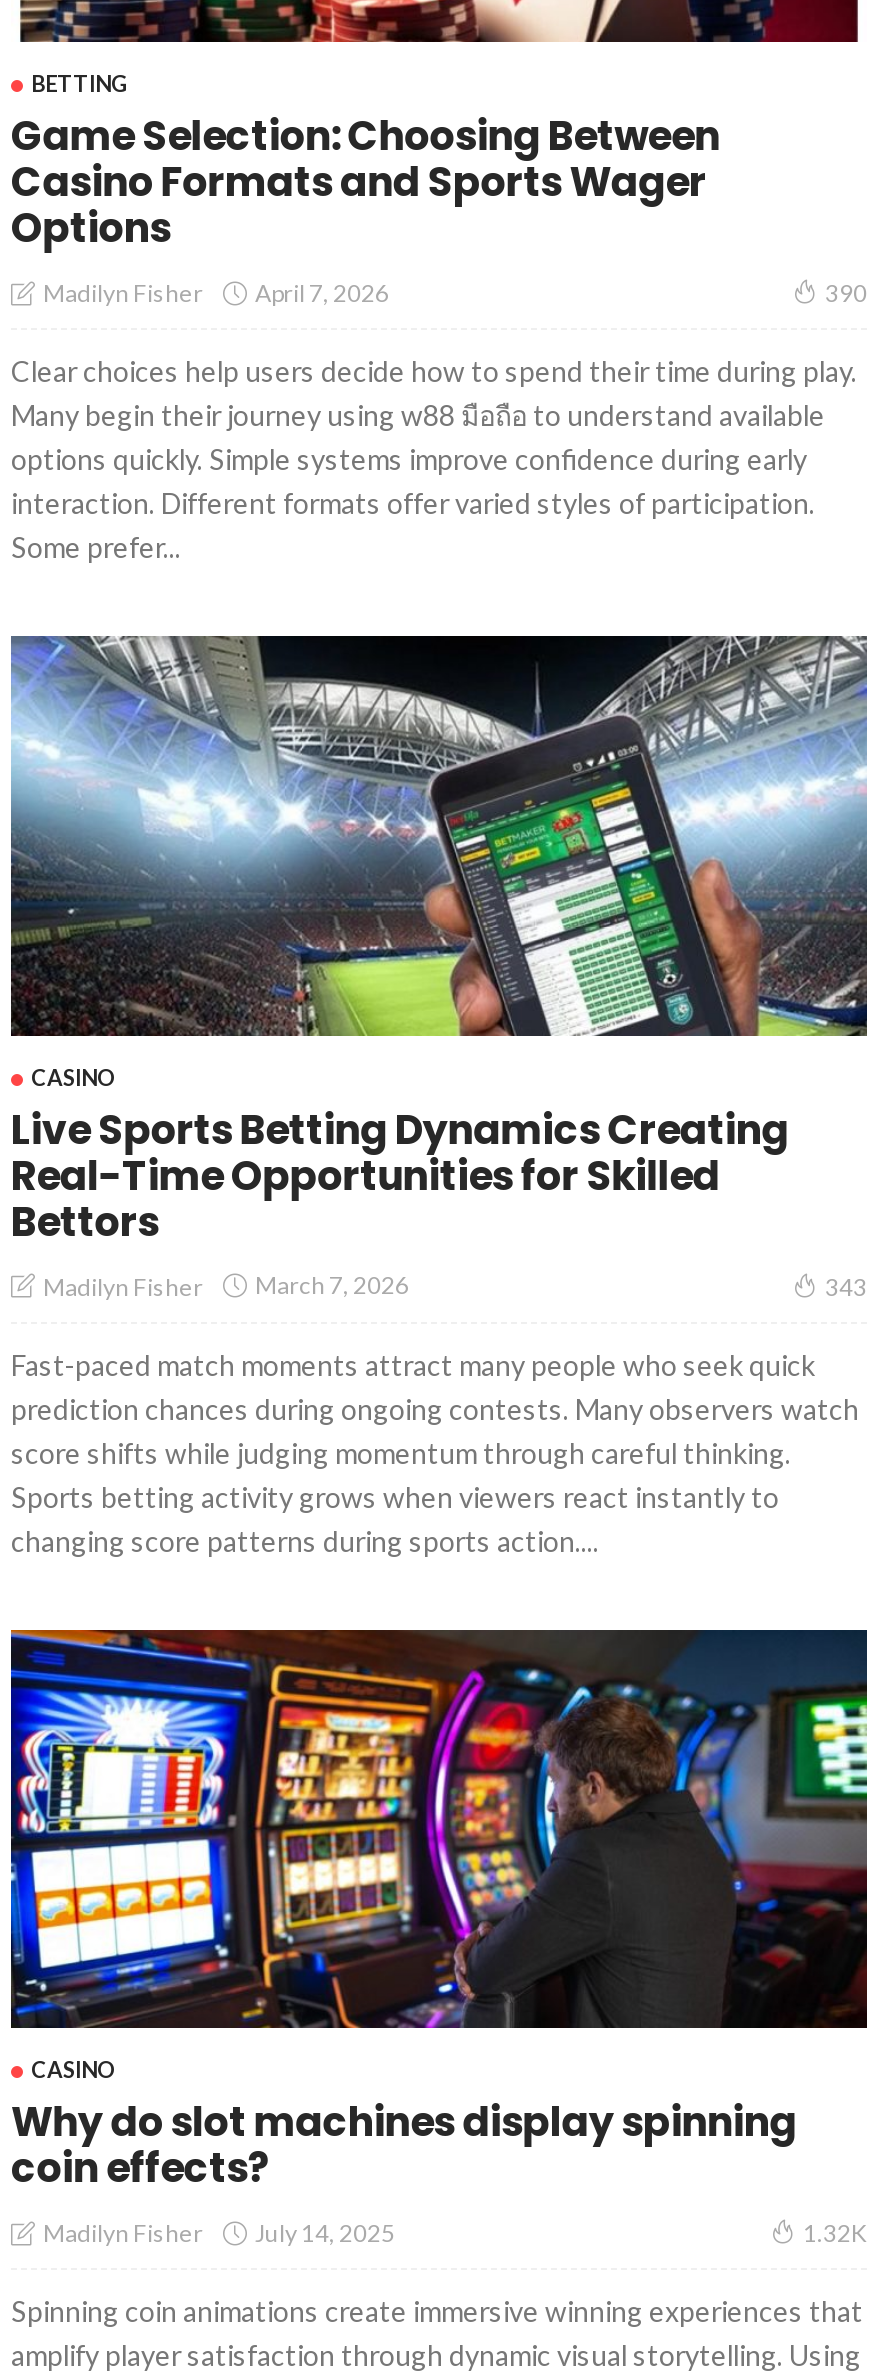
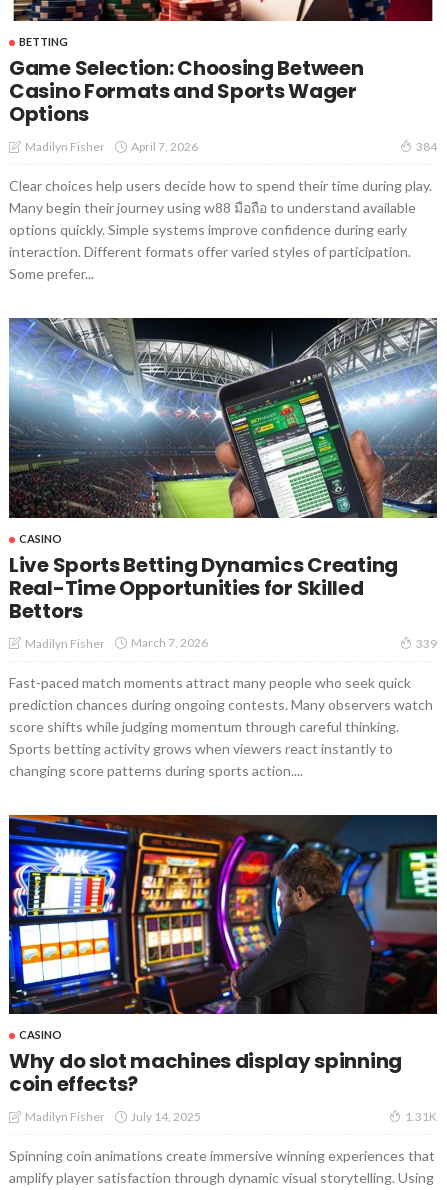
- 390
+ 384

- 343
+ 339

- 1.32K
+ 1.31K
